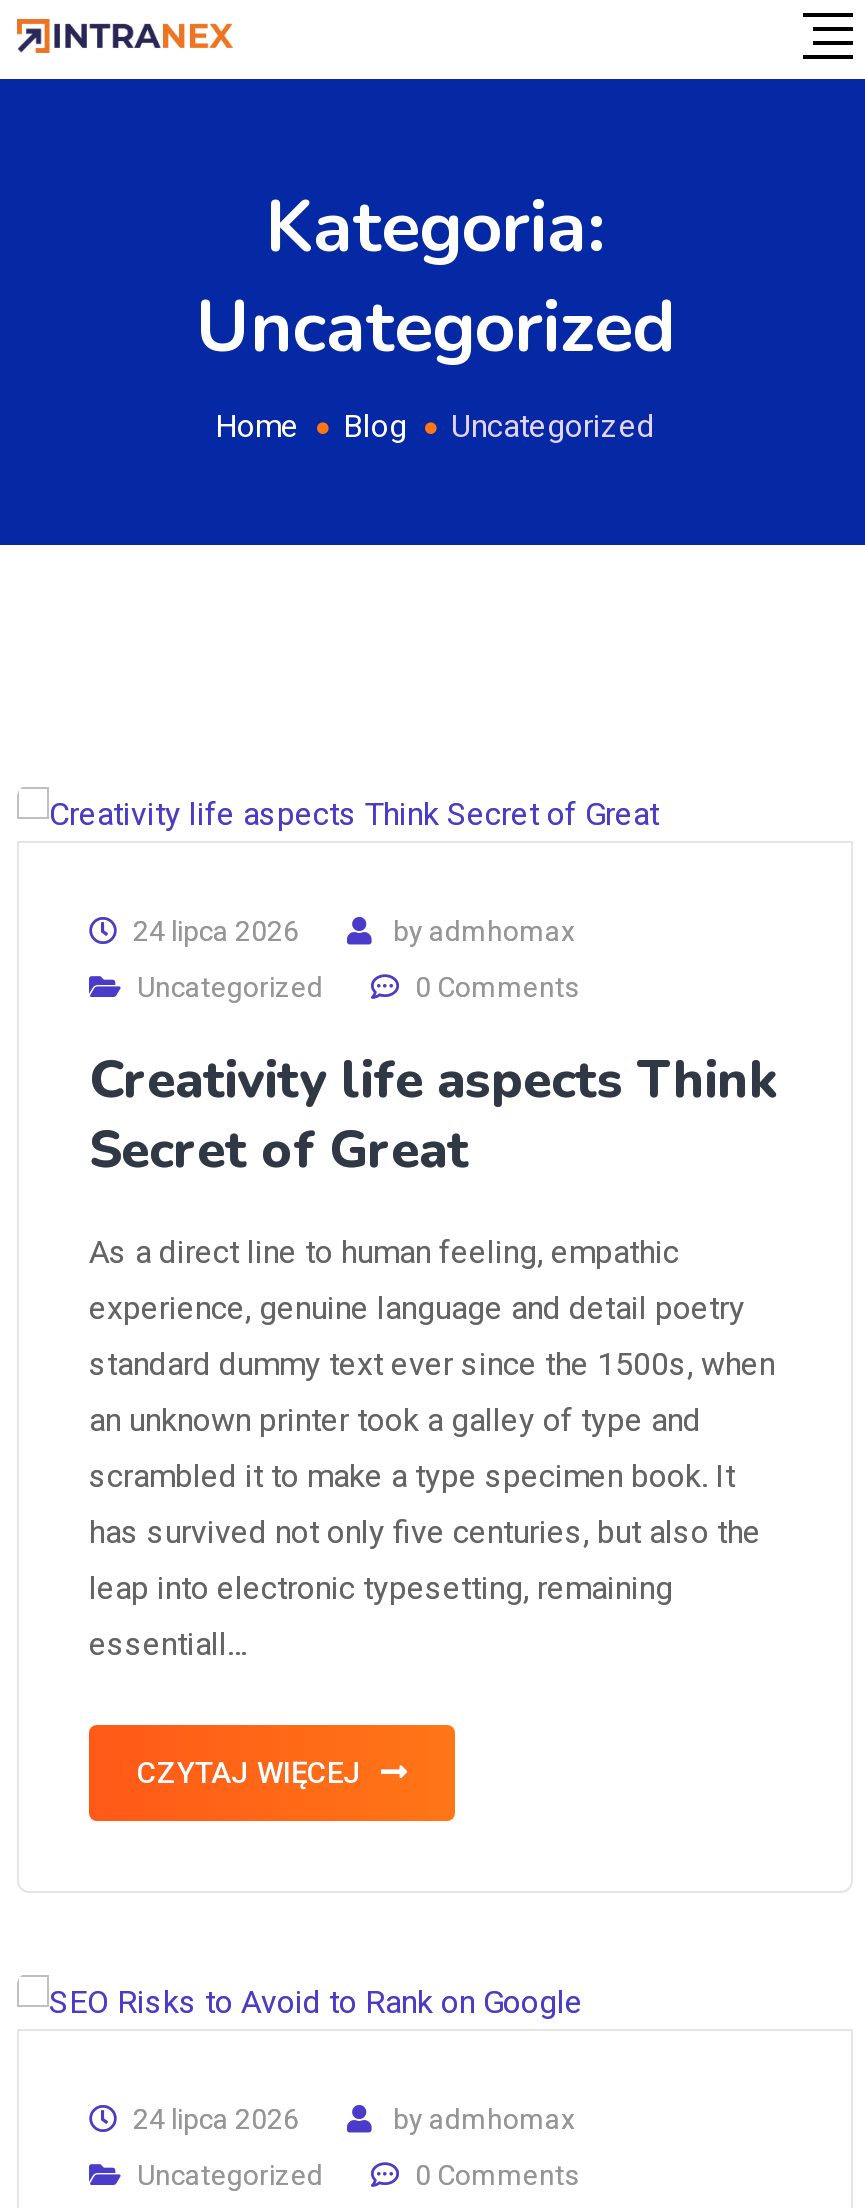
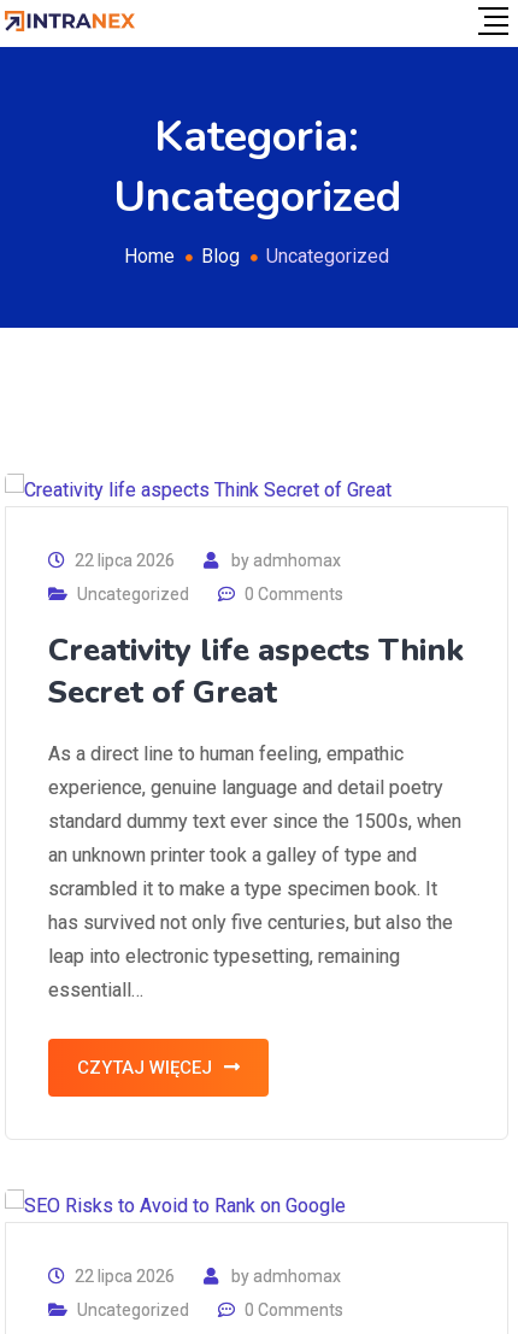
- 24 lipca 2026
+ 22 lipca 2026

- 24 lipca 2026
+ 22 lipca 2026
